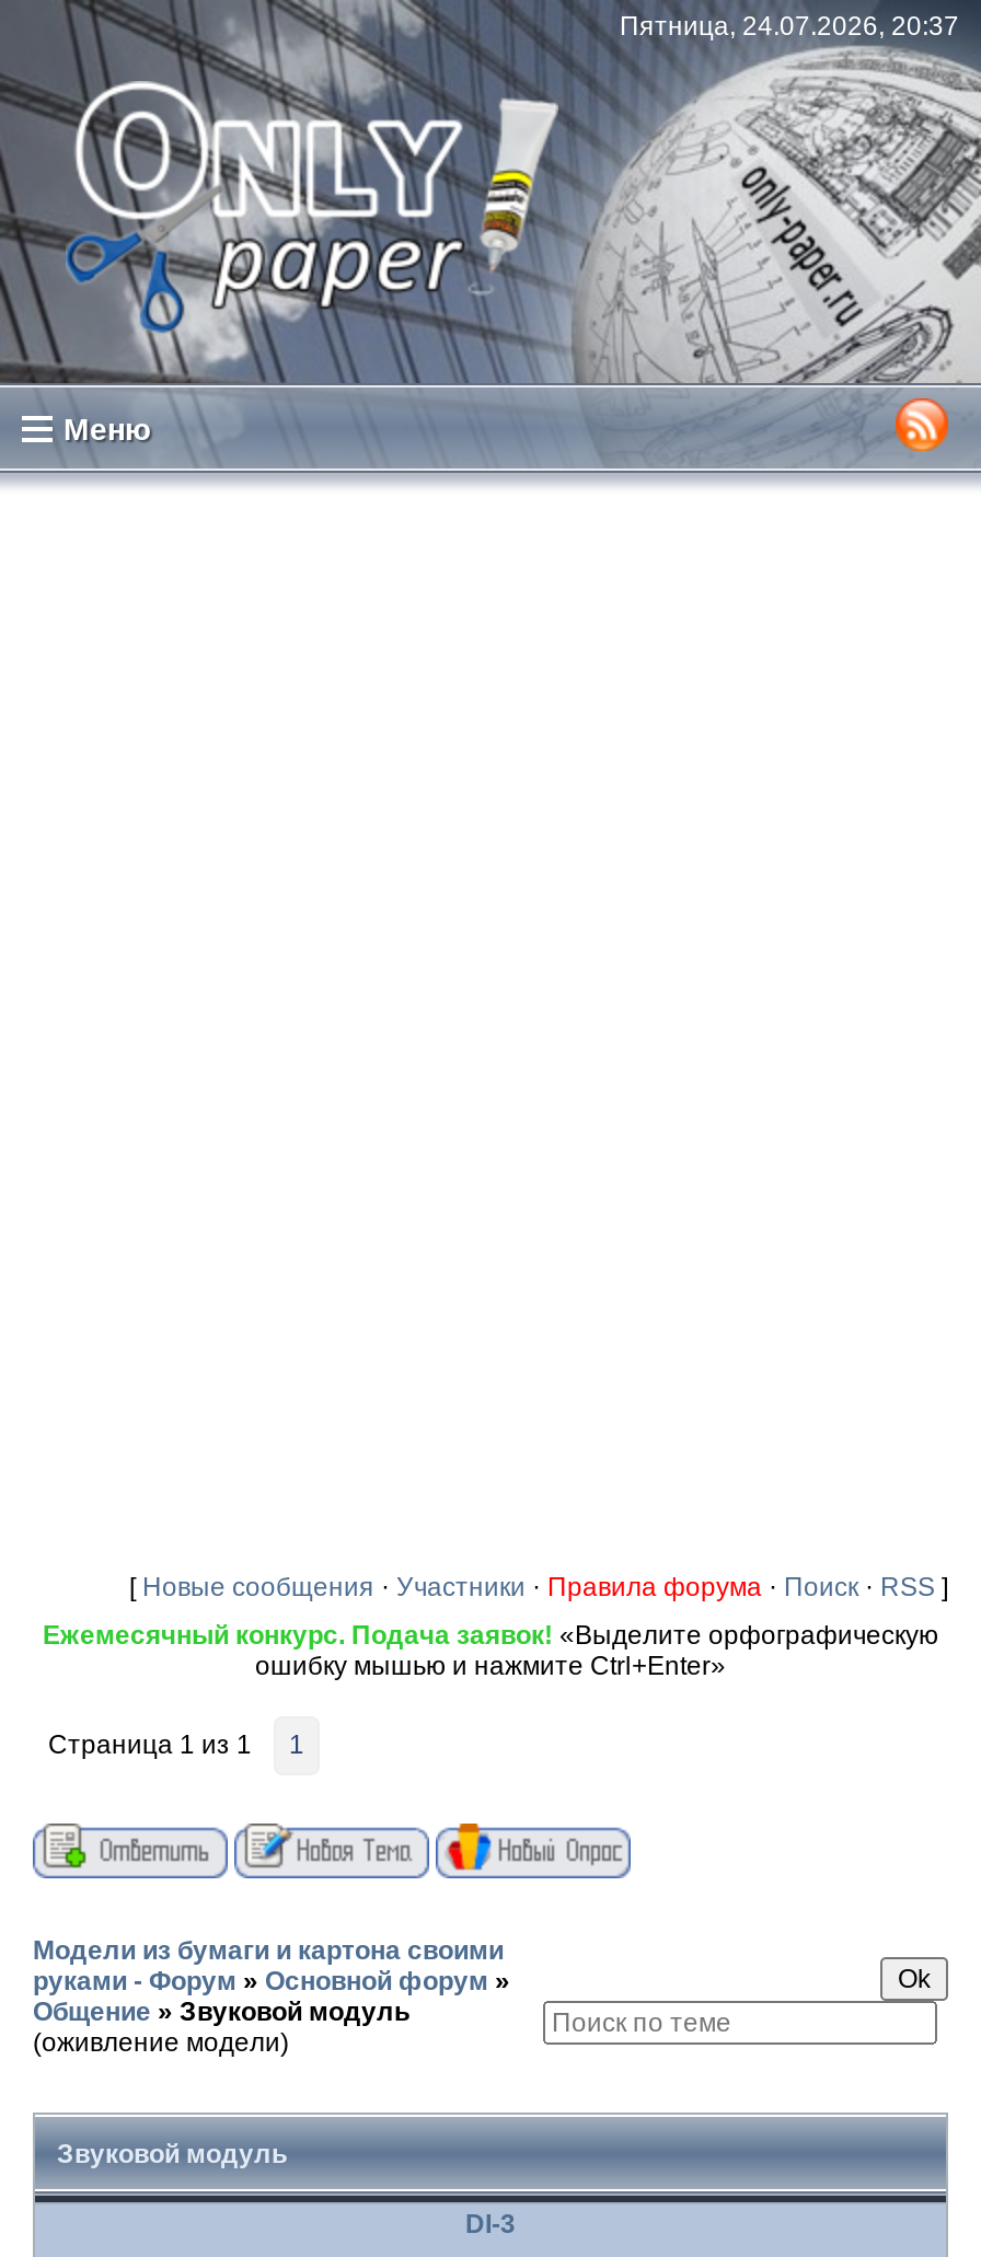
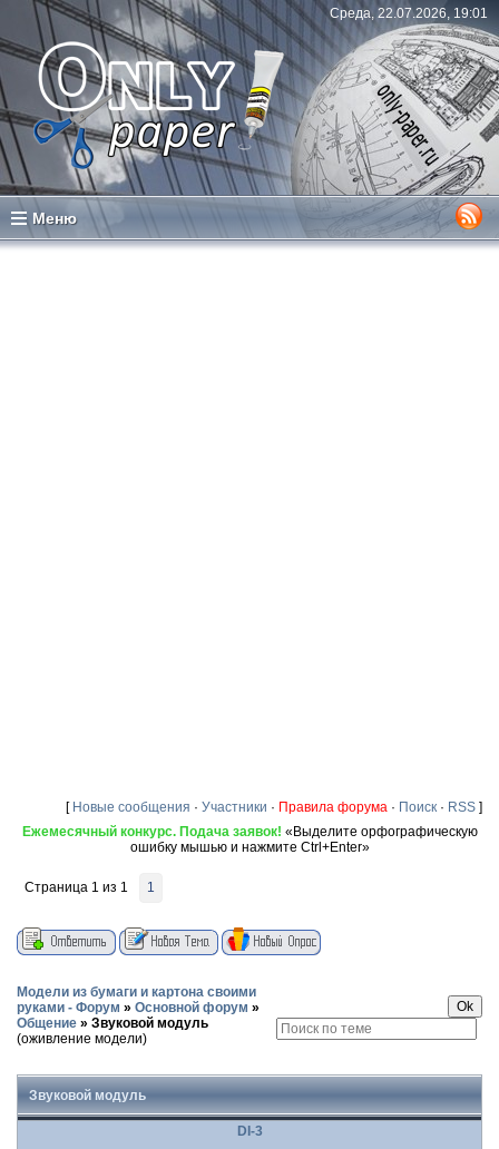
- Пятница, 24.07.2026, 20:37
+ Среда, 22.07.2026, 19:01
